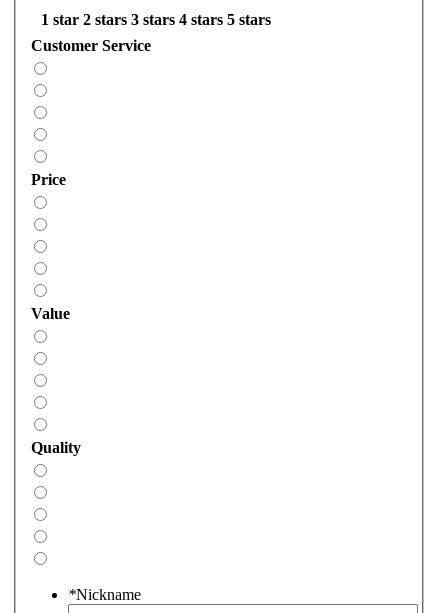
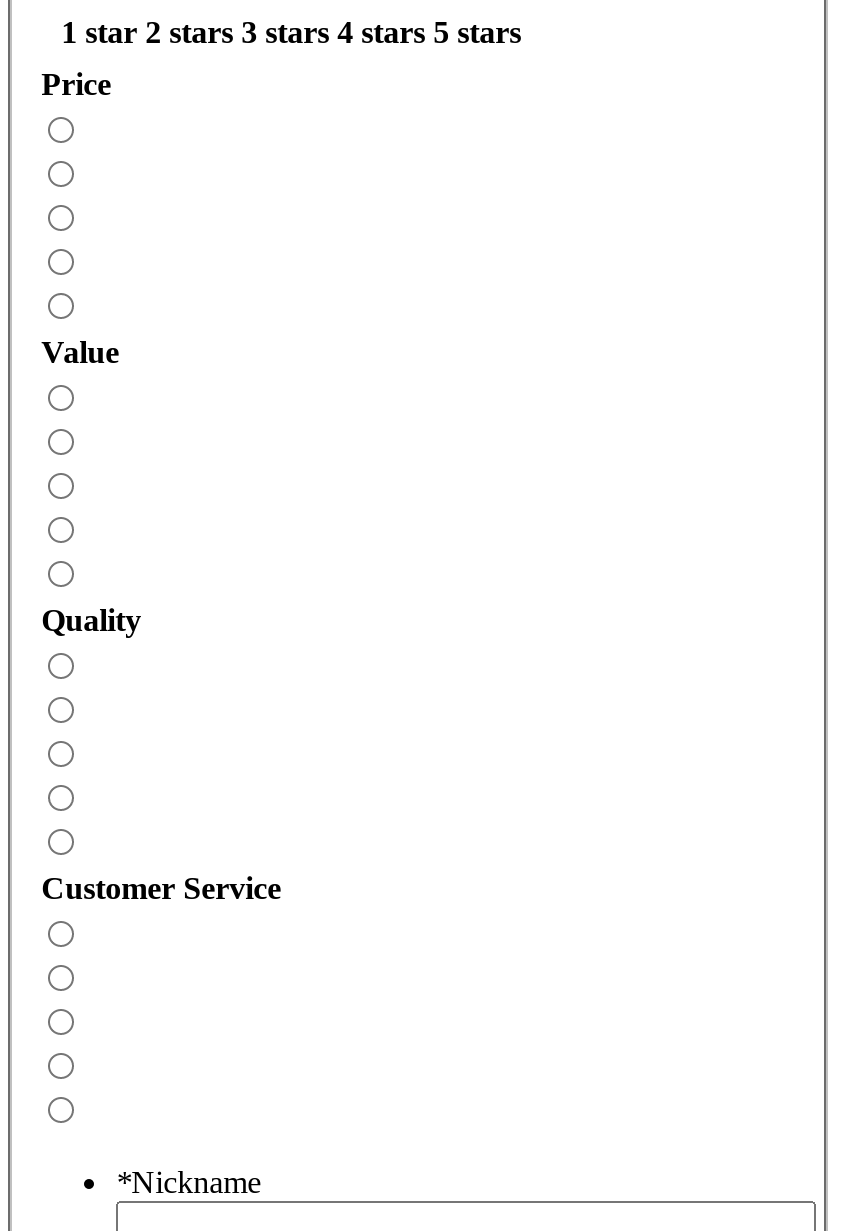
moved down: Customer Service

moved up: Price | Value | Quality
